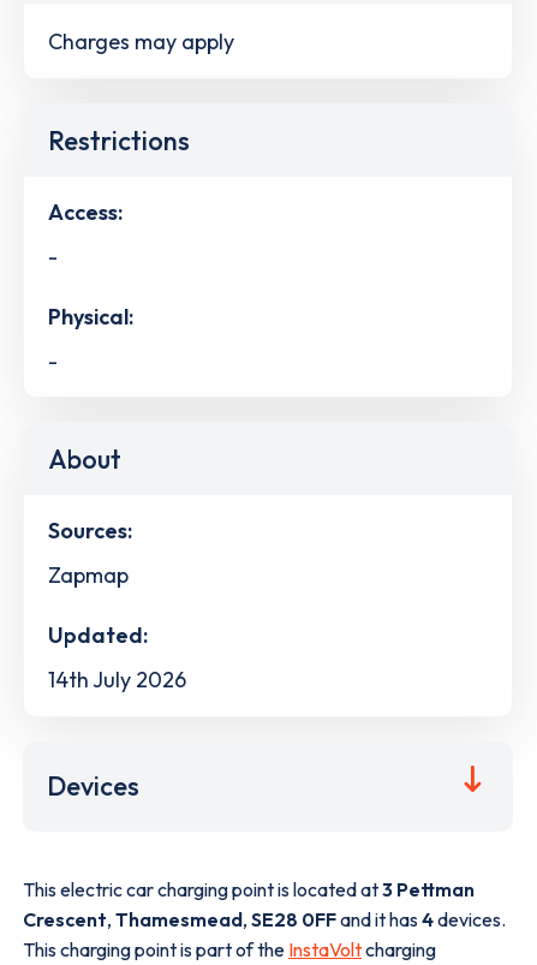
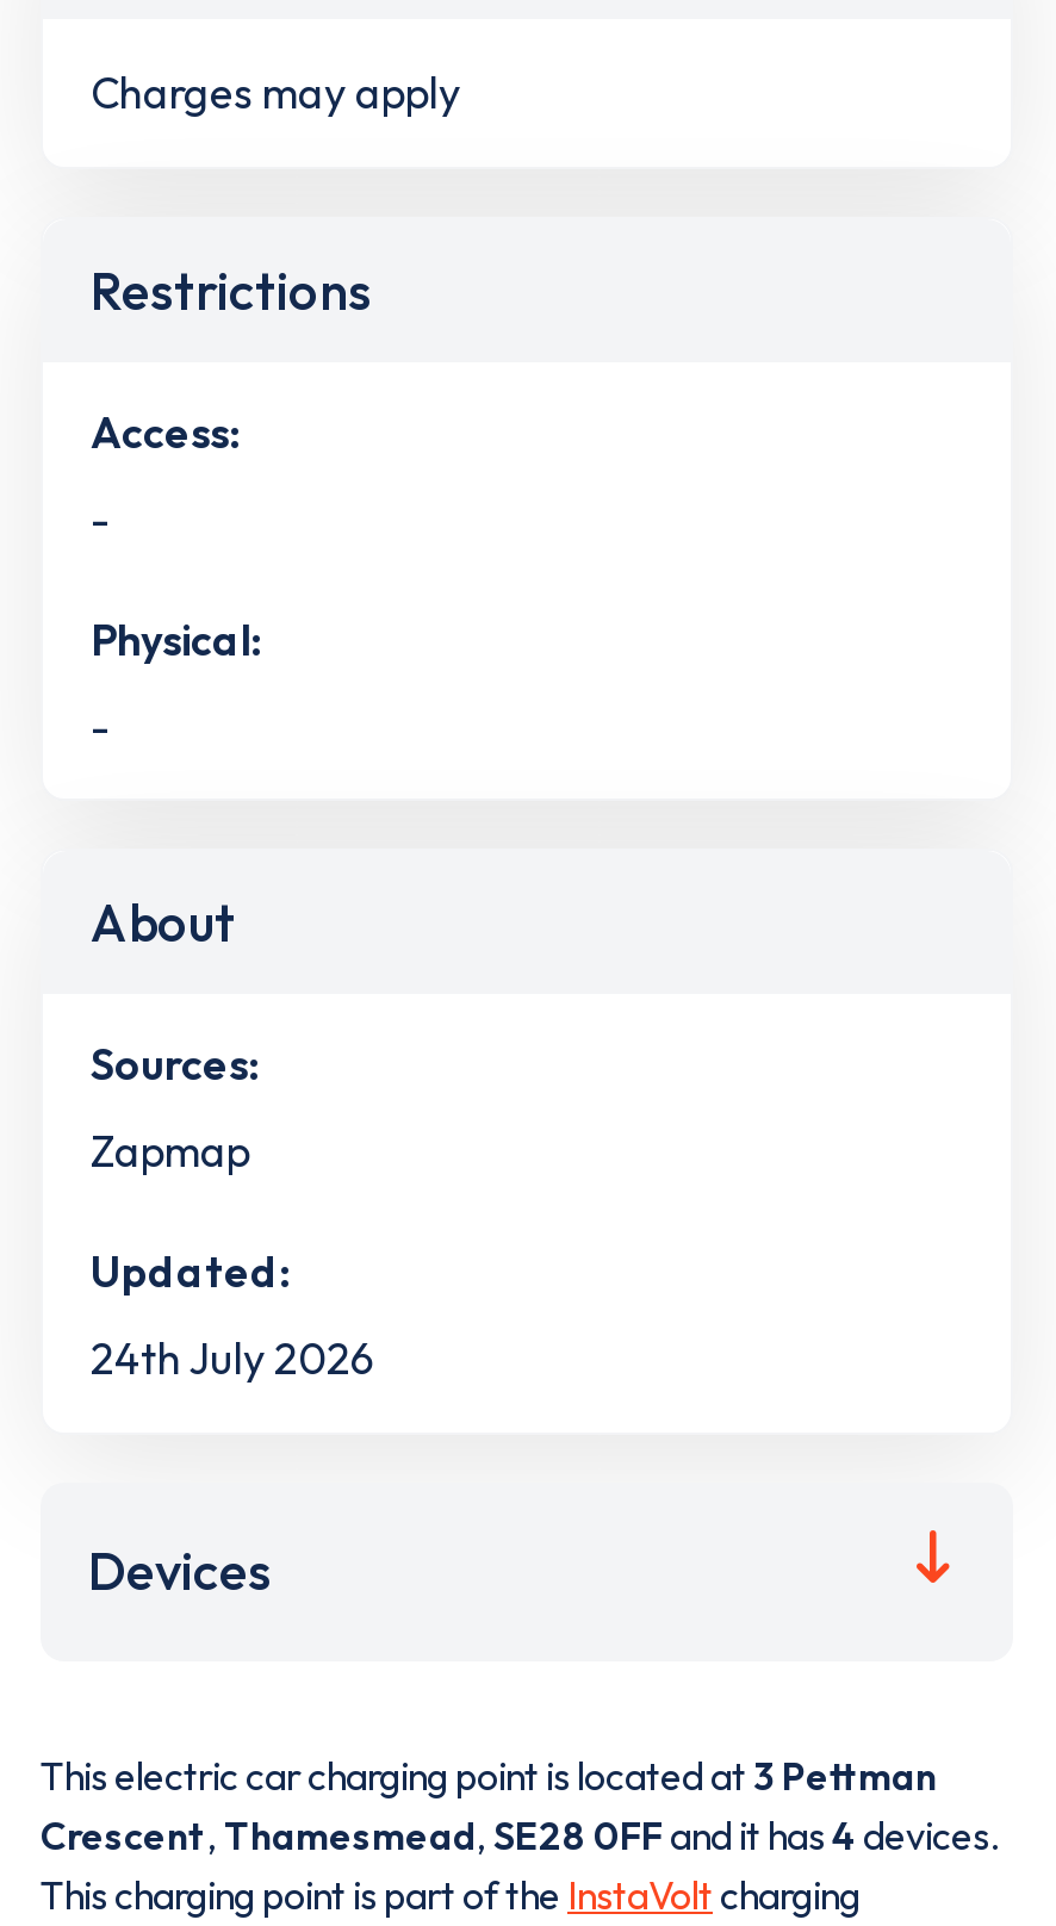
- 14th July 2026
+ 24th July 2026
